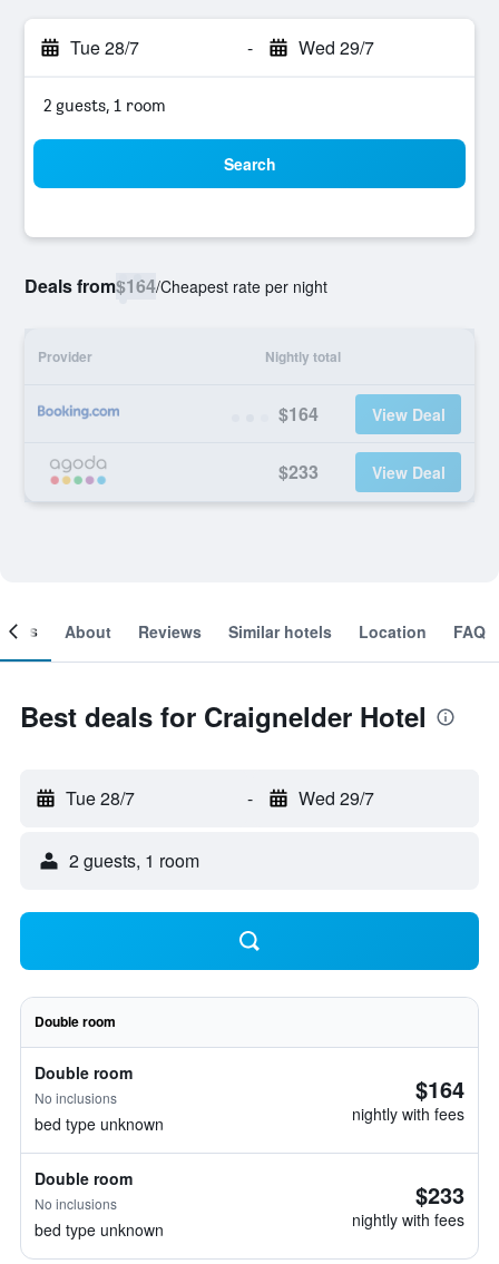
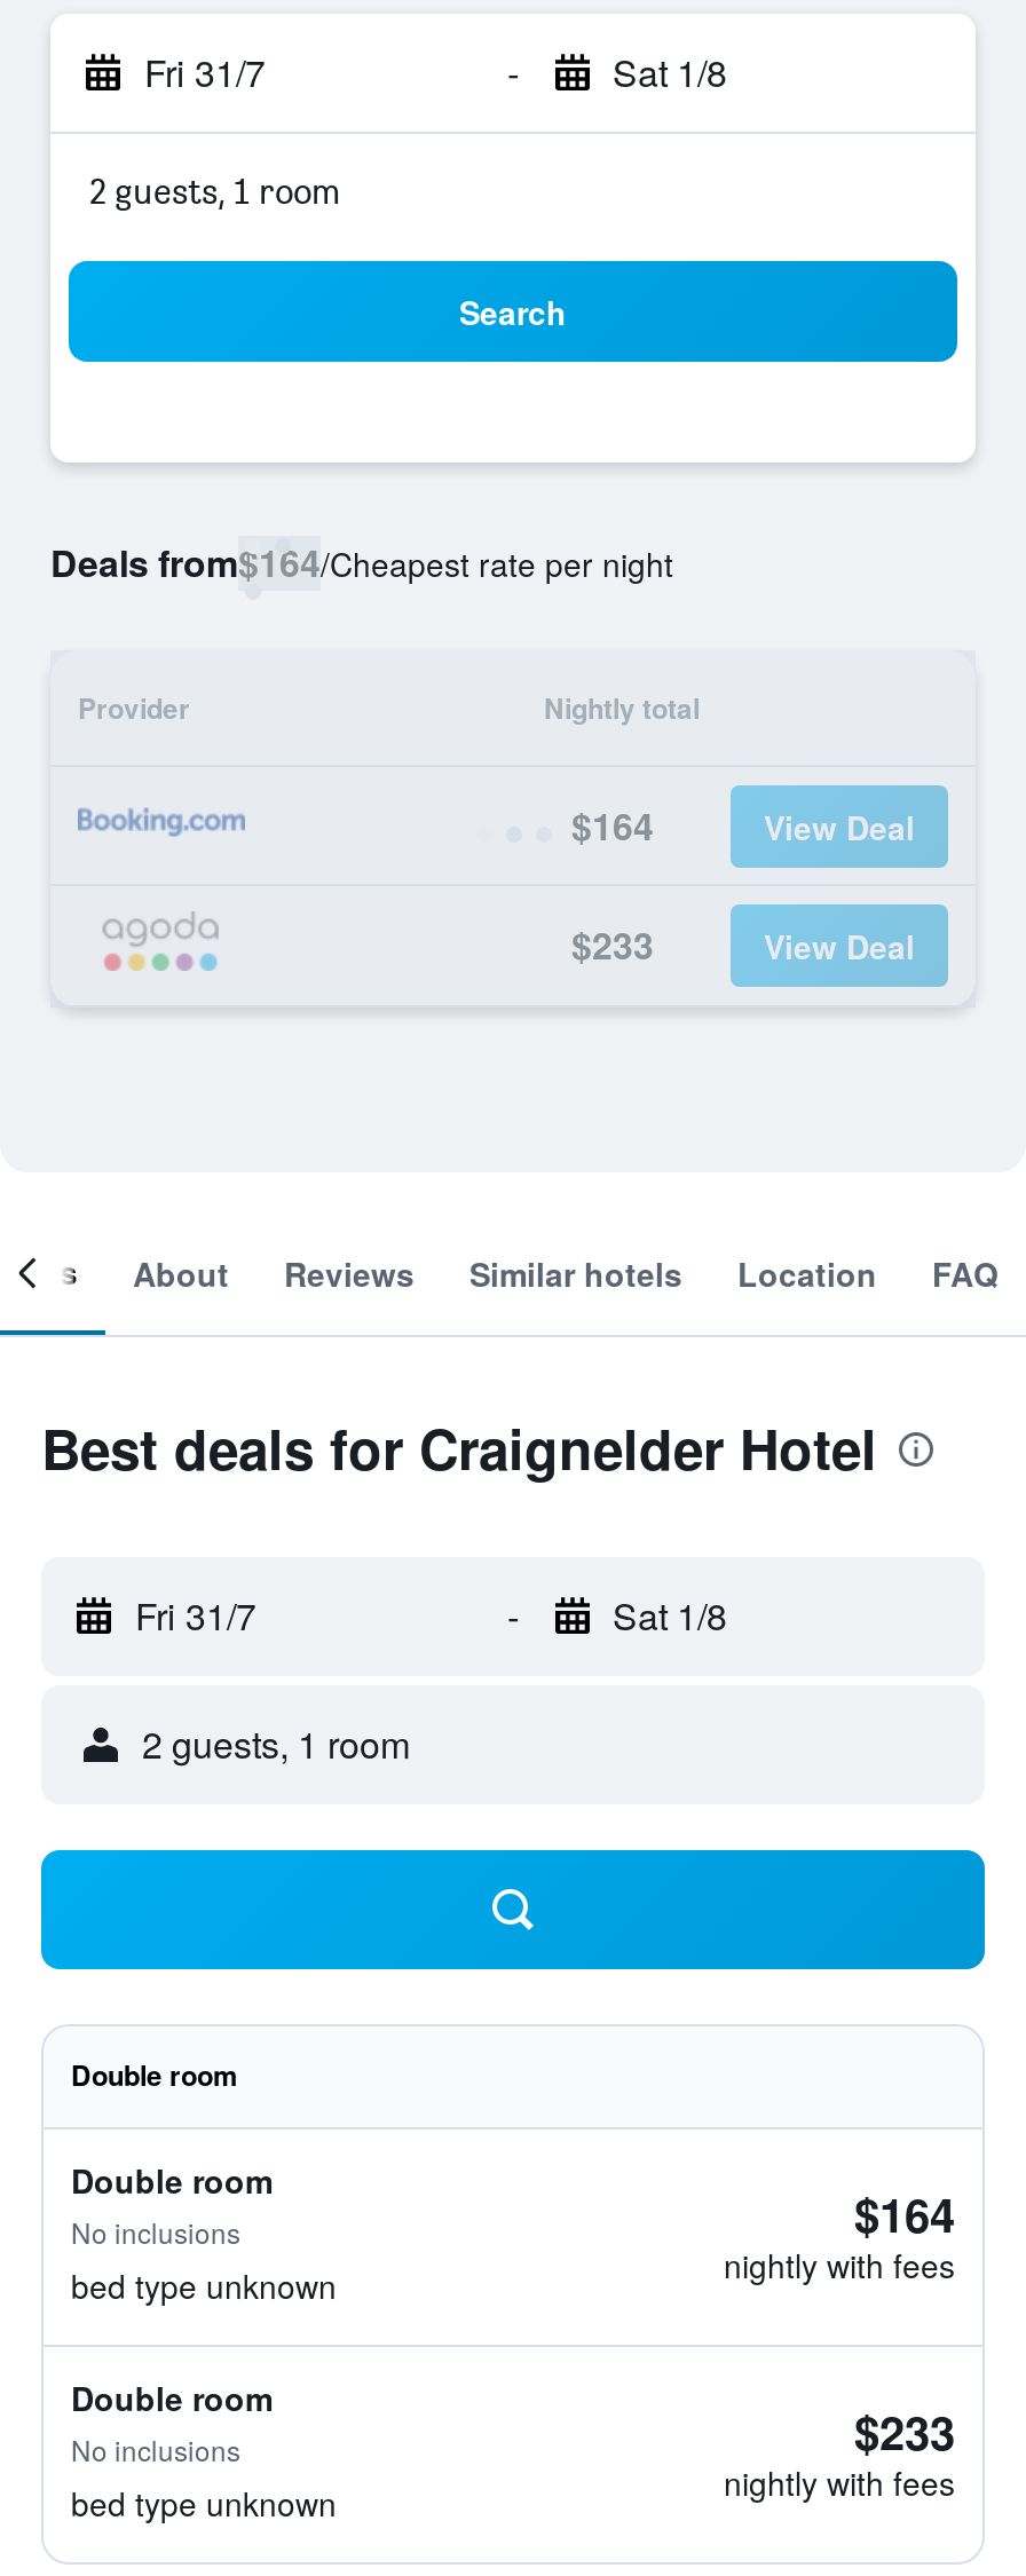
- Tue 28/7
+ Fri 31/7

- Wed 29/7
+ Sat 1/8

- Tue 28/7
+ Fri 31/7

- Wed 29/7
+ Sat 1/8
